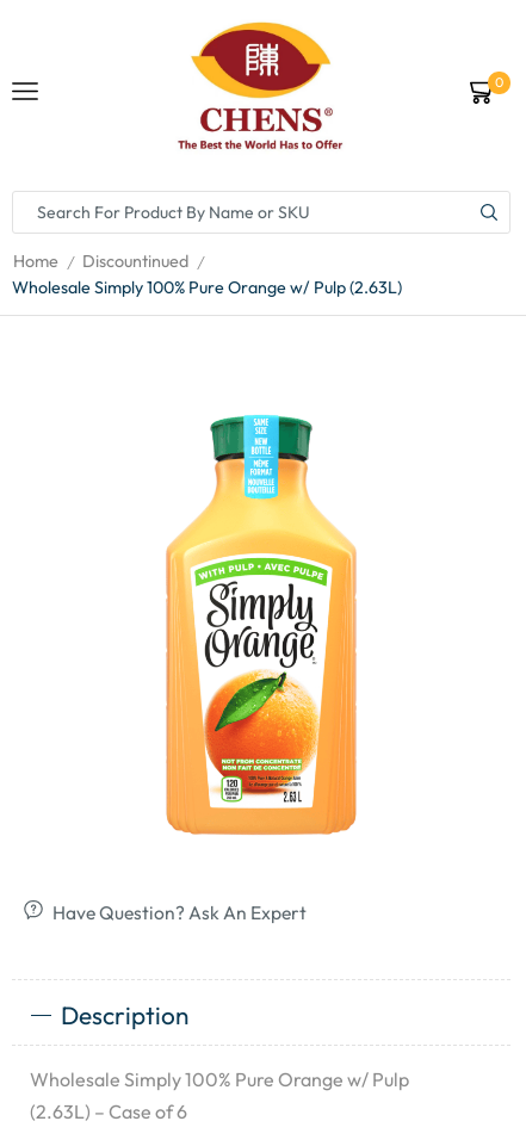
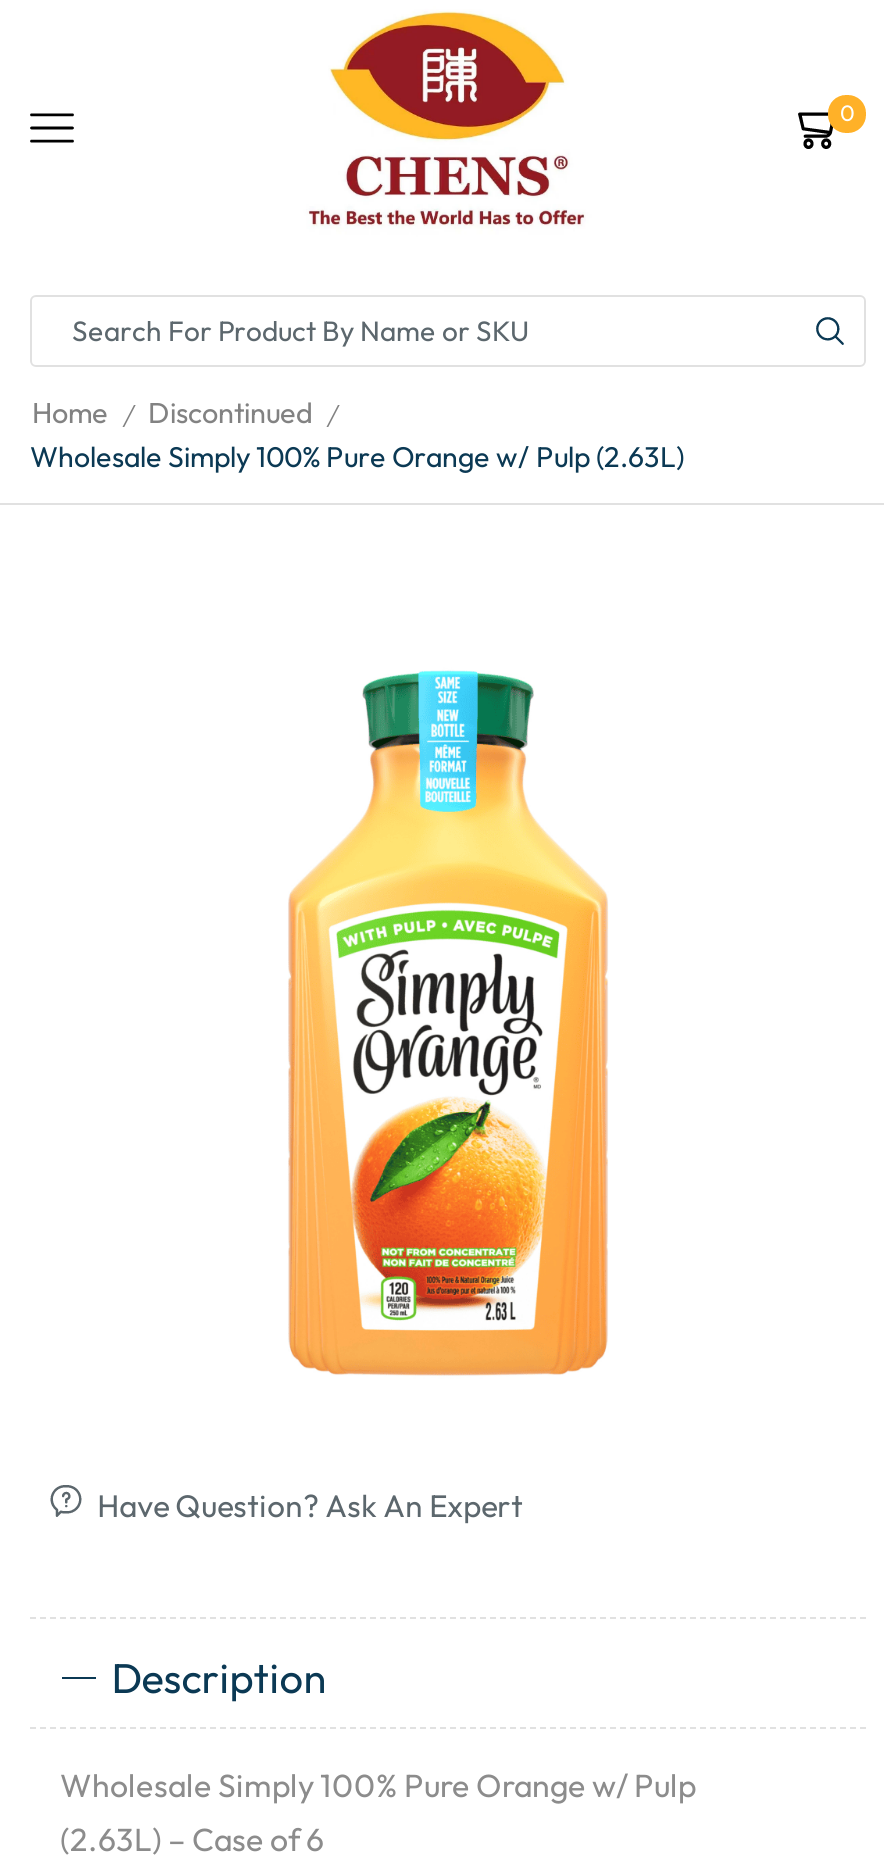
- Home / Discountinued /
+ Home / Discontinued /
